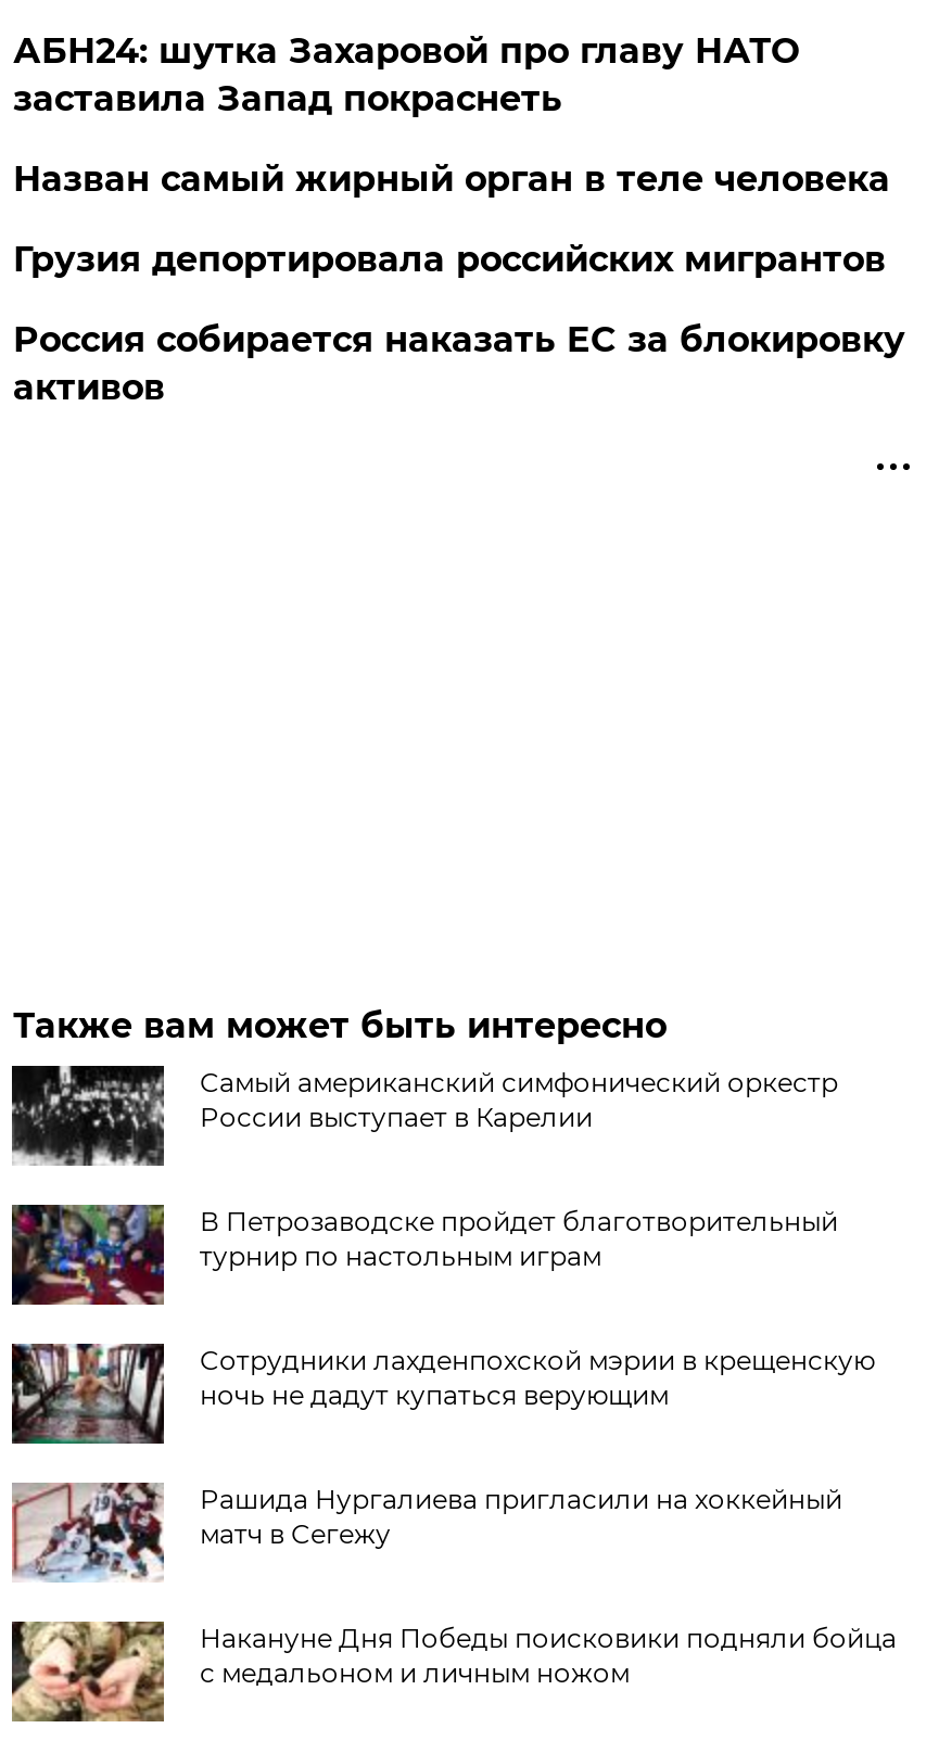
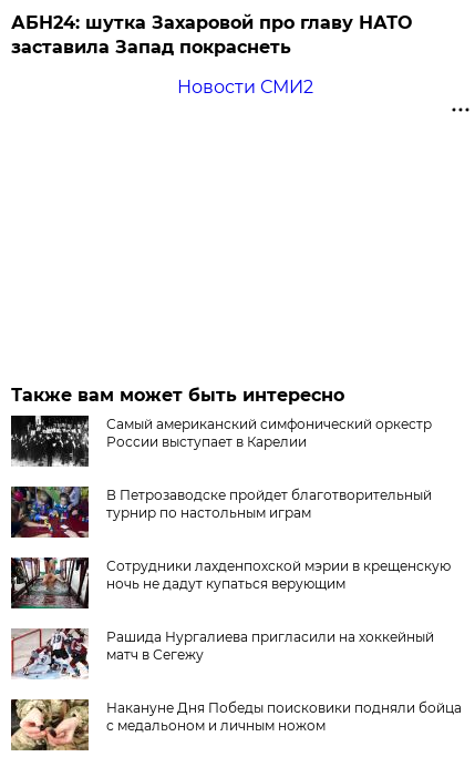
- Назван самый жирный орган в теле человека
- Грузия депортировала российских мигрантов
- Россия собирается наказать EC за блокировку
- активов
+ Новости СМИ2
